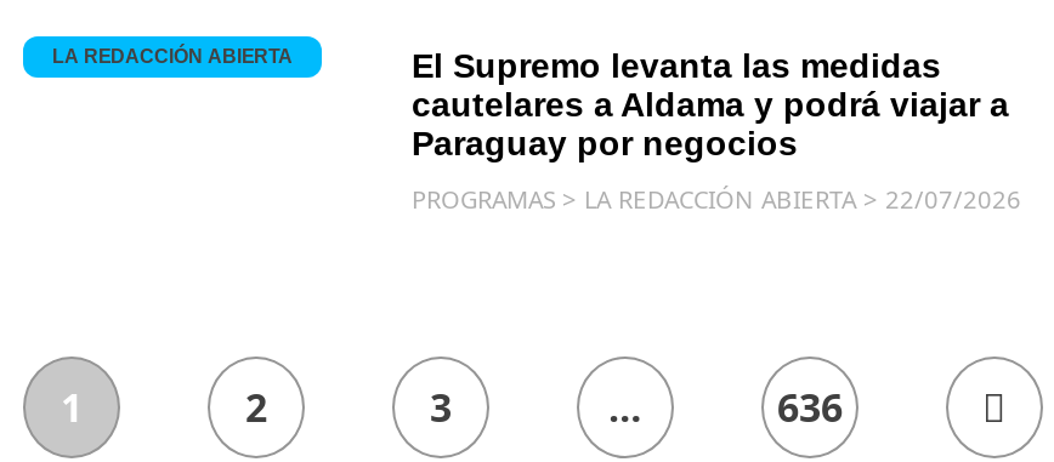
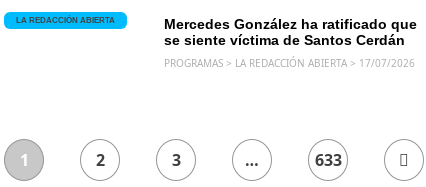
- El Supremo levanta las medidas
- cautelares a Aldama y podrá viajar a
- Paraguay por negocios
+ Mercedes González ha ratificado que
+ se siente víctima de Santos Cerdán

- PROGRAMAS > LA REDACCIÓN ABIERTA > 22/07/2026
+ PROGRAMAS > LA REDACCIÓN ABIERTA > 17/07/2026

- 636
+ 633
